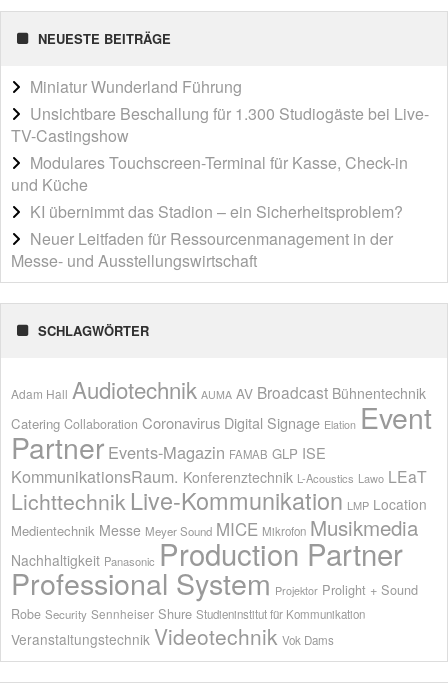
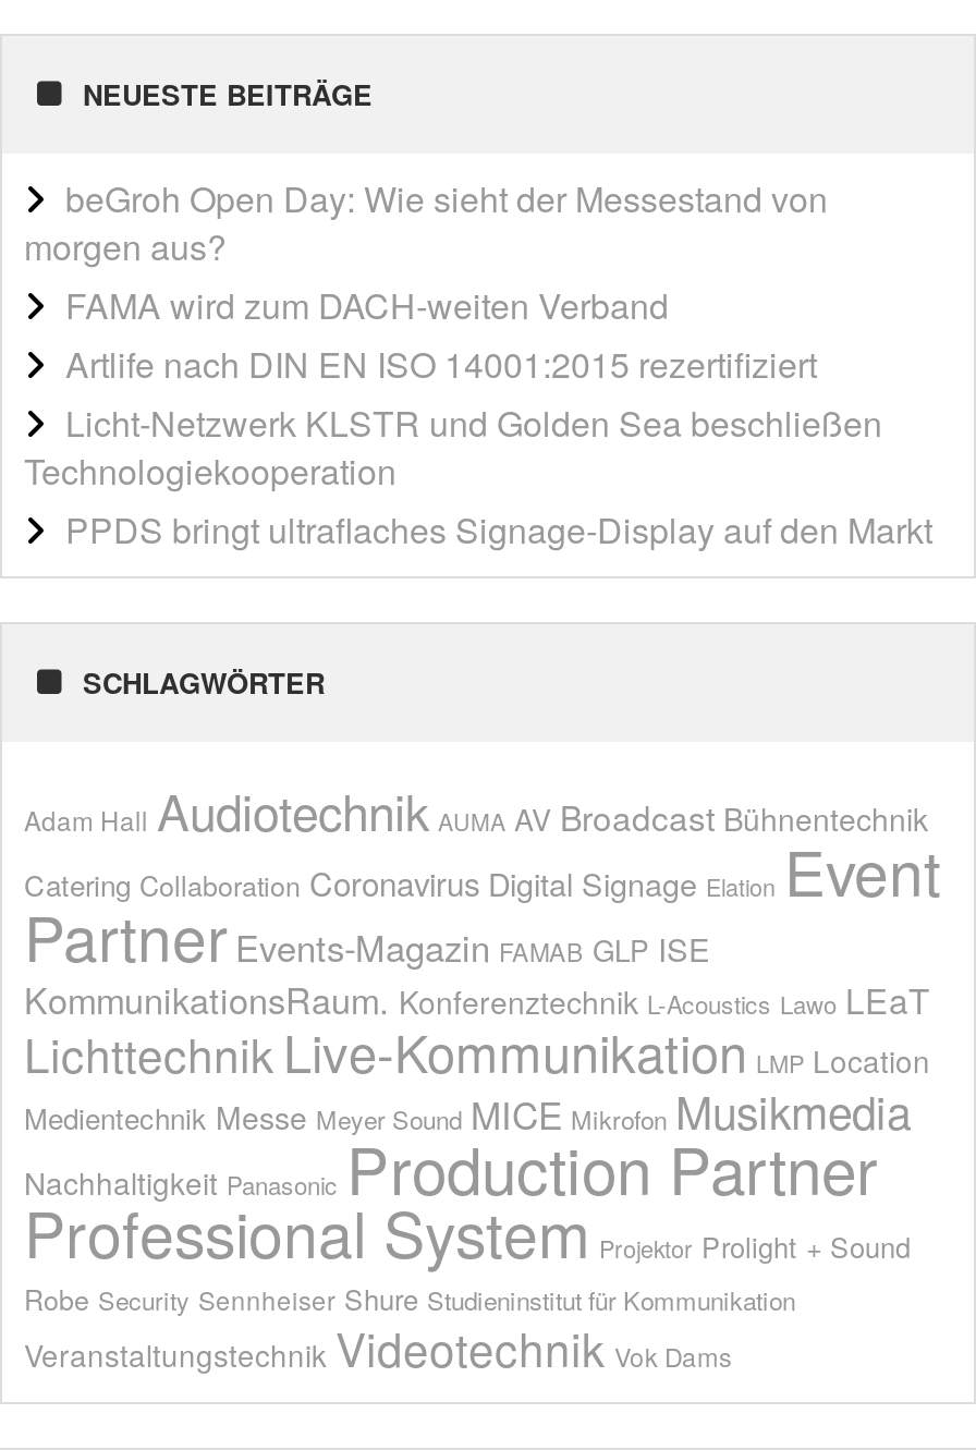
- Miniatur Wunderland Führung
- Unsichtbare Beschallung für 1.300 Studiogäste bei Live-
- TV-Castingshow
- Modulares Touchscreen-Terminal für Kasse, Check-in
- und Küche
- KI übernimmt das Stadion – ein Sicherheitsproblem?
- Neuer Leitfaden für Ressourcenmanagement in der
- Messe- und Ausstellungswirtschaft
+ beGroh Open Day: Wie sieht der Messestand von
+ morgen aus?
+ FAMA wird zum DACH-weiten Verband
+ Artlife nach DIN EN ISO 14001:2015 rezertifiziert
+ Licht-Netzwerk KLSTR und Golden Sea beschließen
+ Technologiekooperation
+ PPDS bringt ultraflaches Signage-Display auf den Markt
